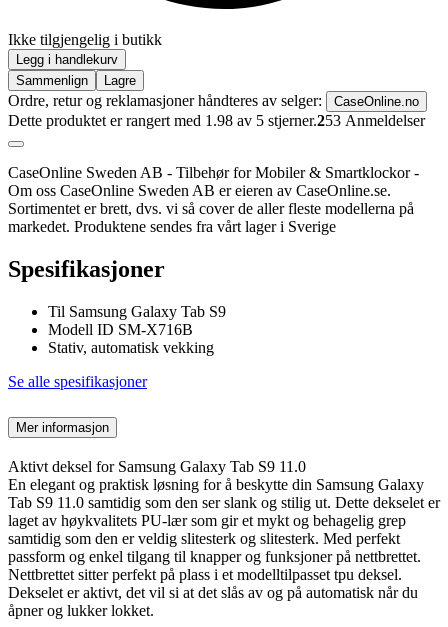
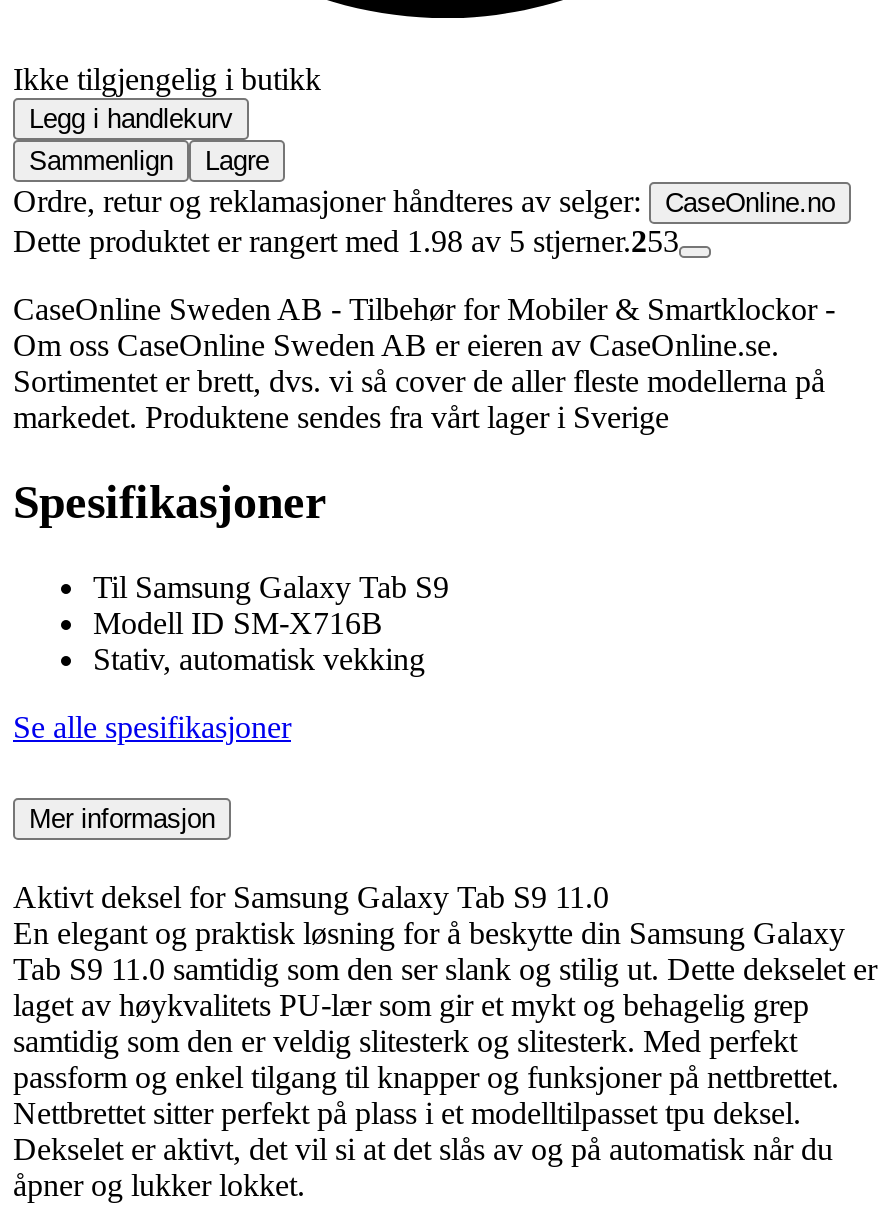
- Dette produktet er rangert med 1.98 av 5 stjerner.253 Anmeldelser
+ Dette produktet er rangert med 1.98 av 5 stjerner.253
